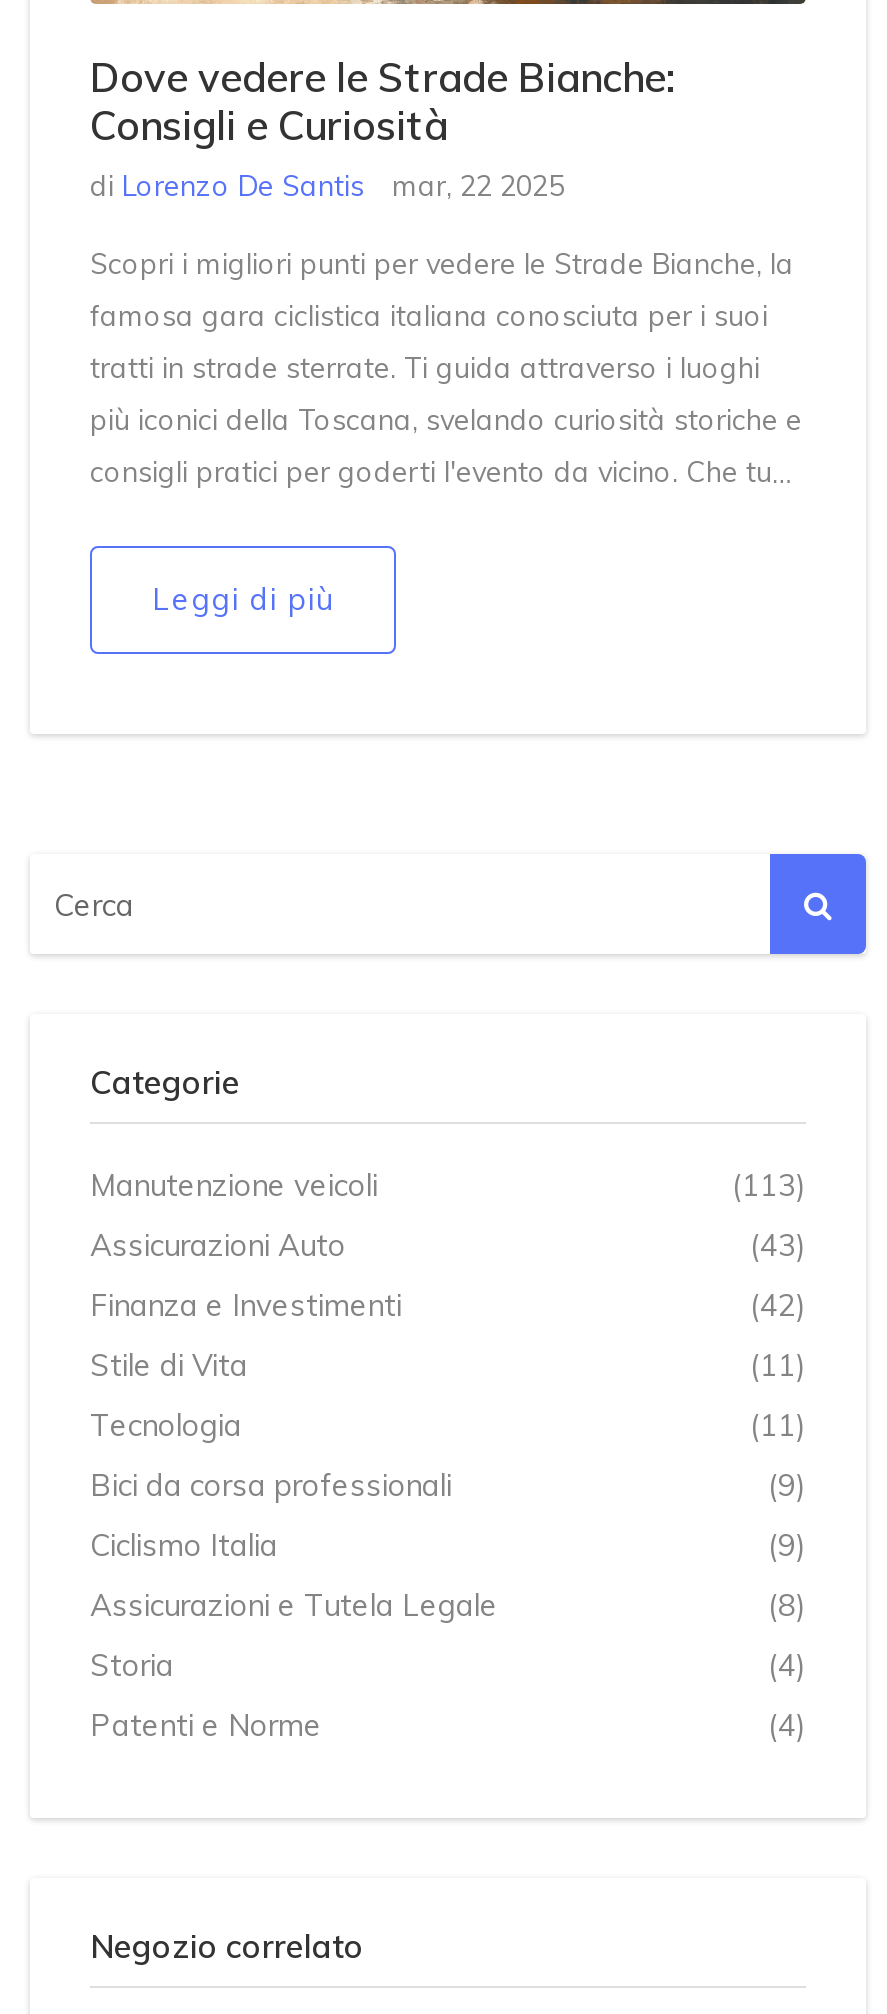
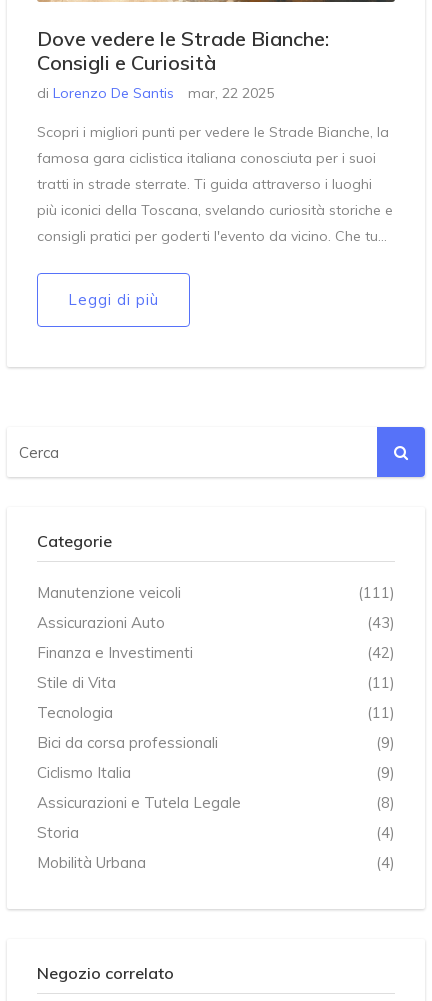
- (113)
+ (111)

- Patenti e Norme
+ Mobilità Urbana
